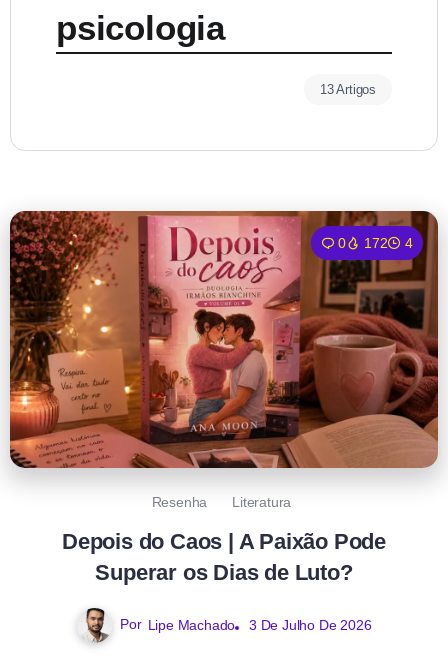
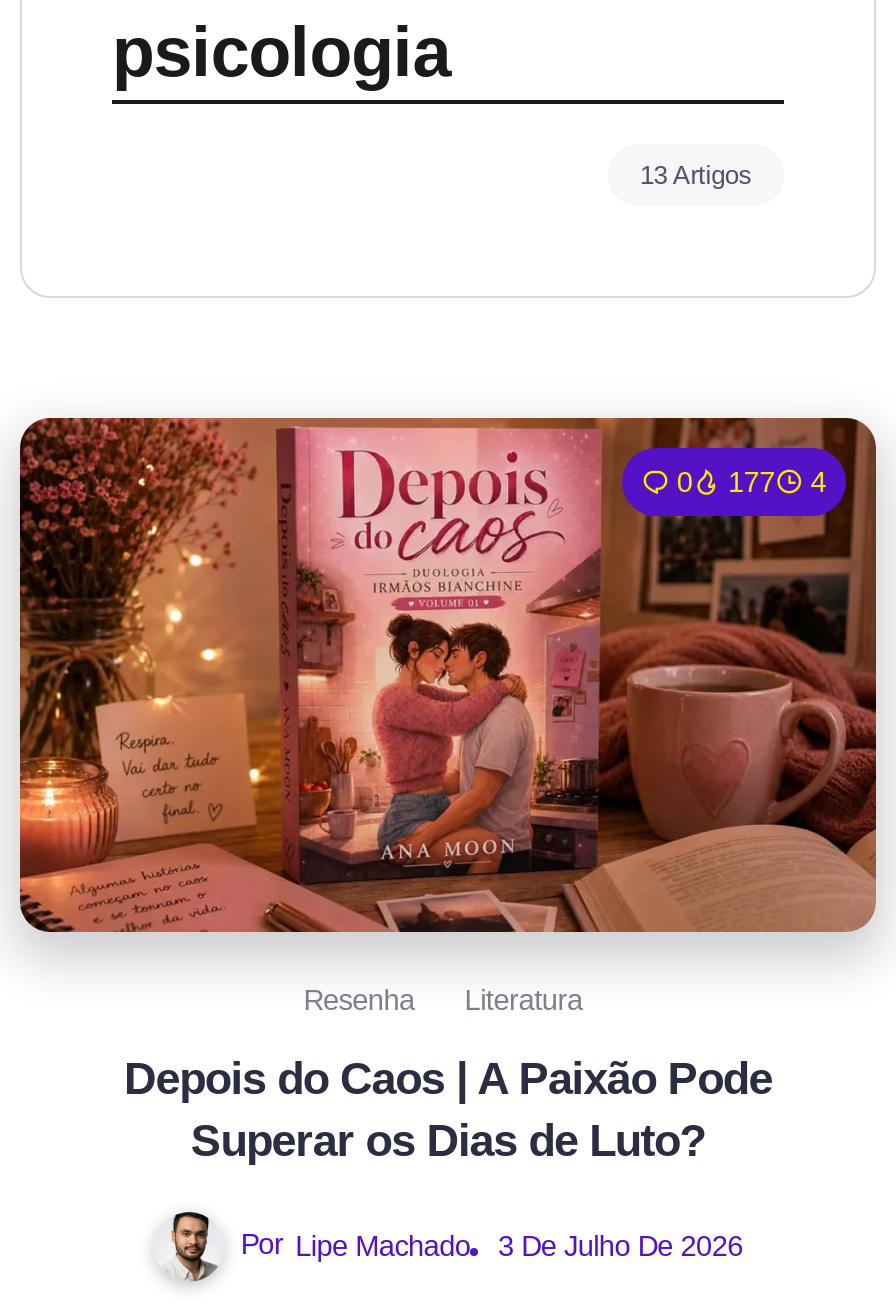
- 0 172 4
+ 0 177 4
